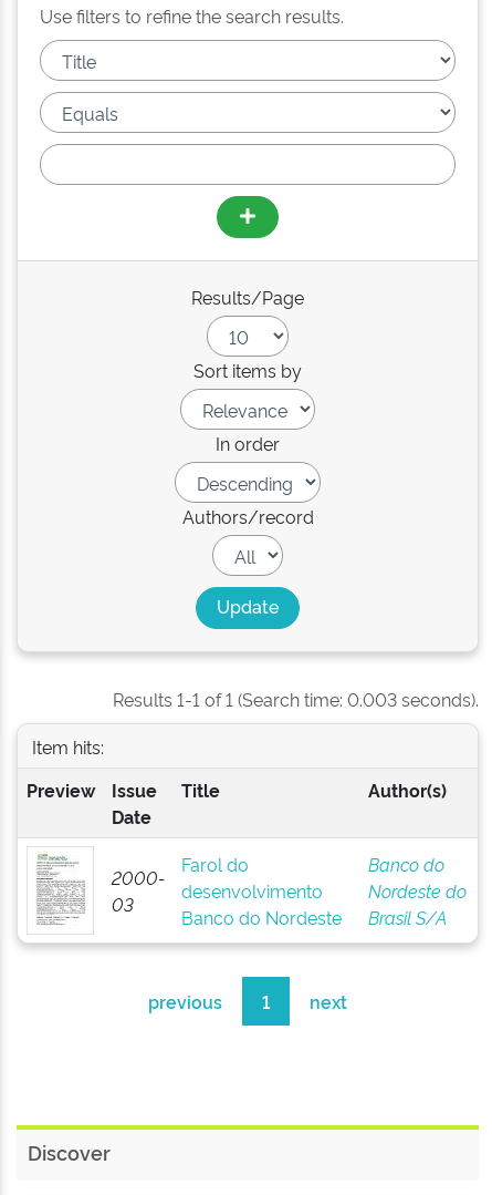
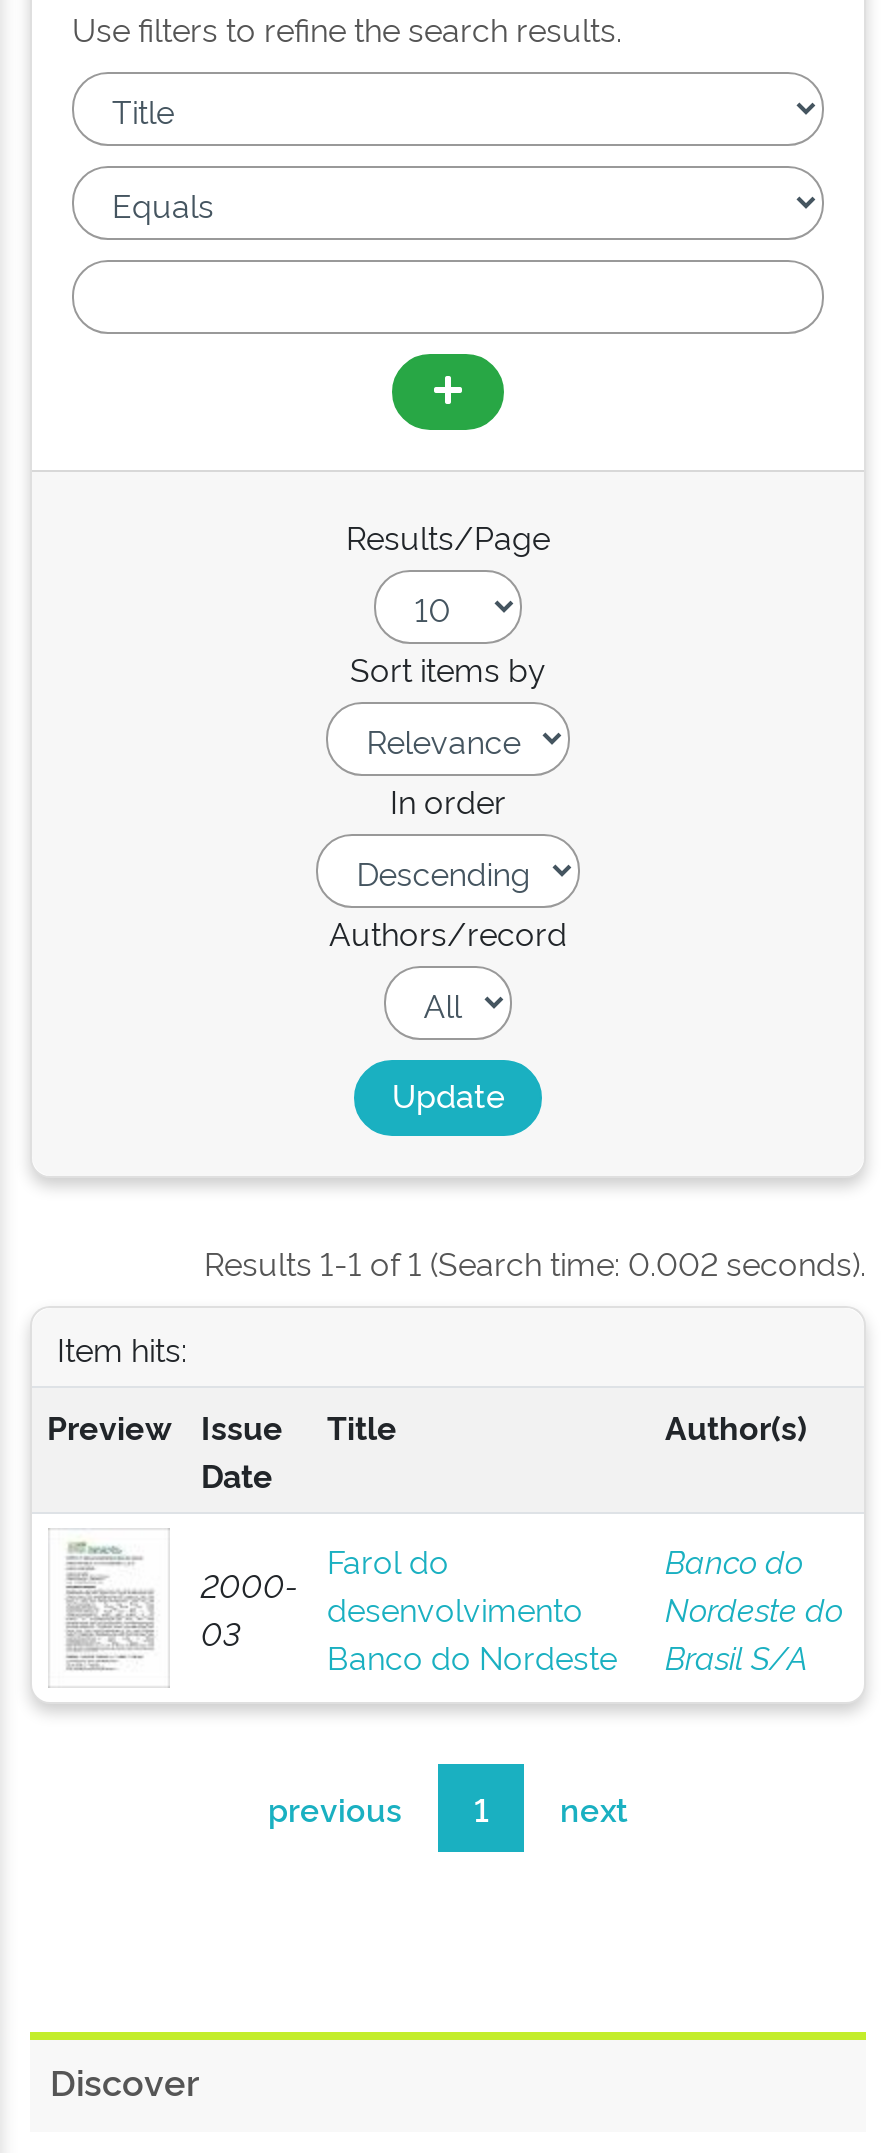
- Results 1-1 of 1 (Search time: 0.003 seconds).
+ Results 1-1 of 1 (Search time: 0.002 seconds).
